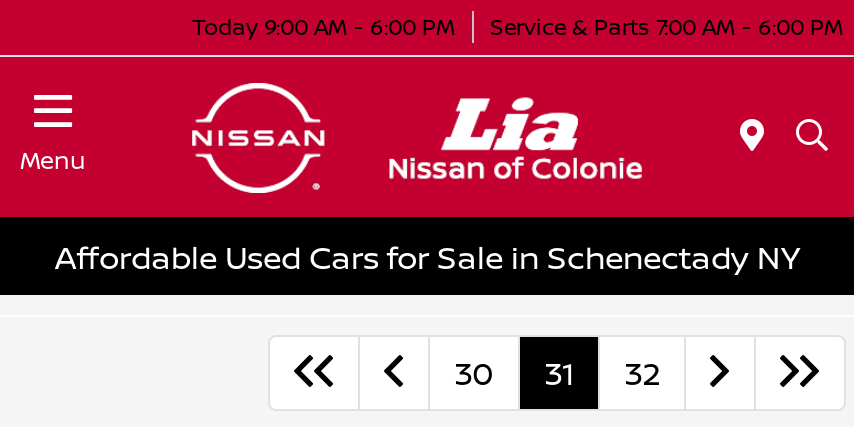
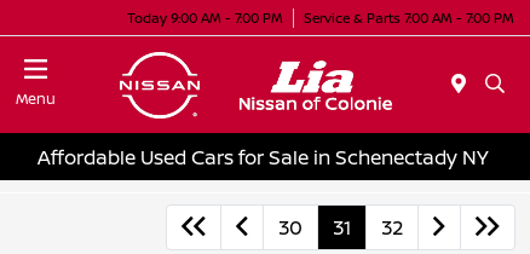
- Today 9:00 AM - 6:00 PM
+ Today 9:00 AM - 7:00 PM

- Service & Parts 7:00 AM - 6:00 PM
+ Service & Parts 7:00 AM - 7:00 PM
